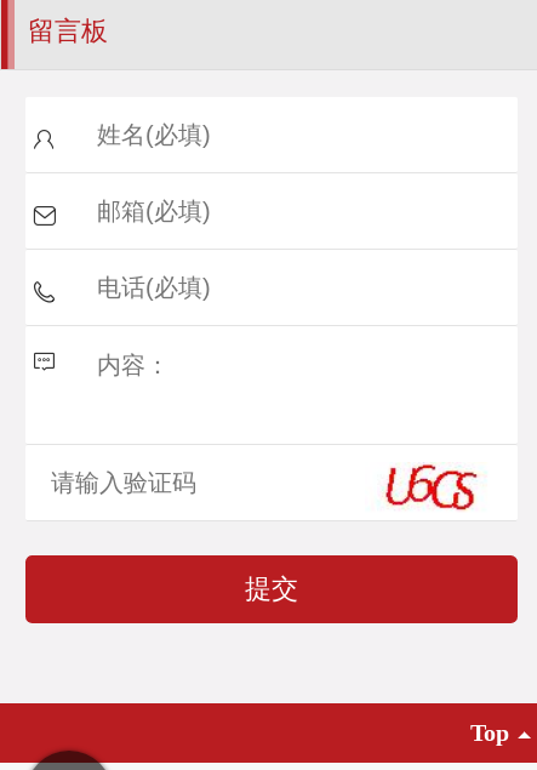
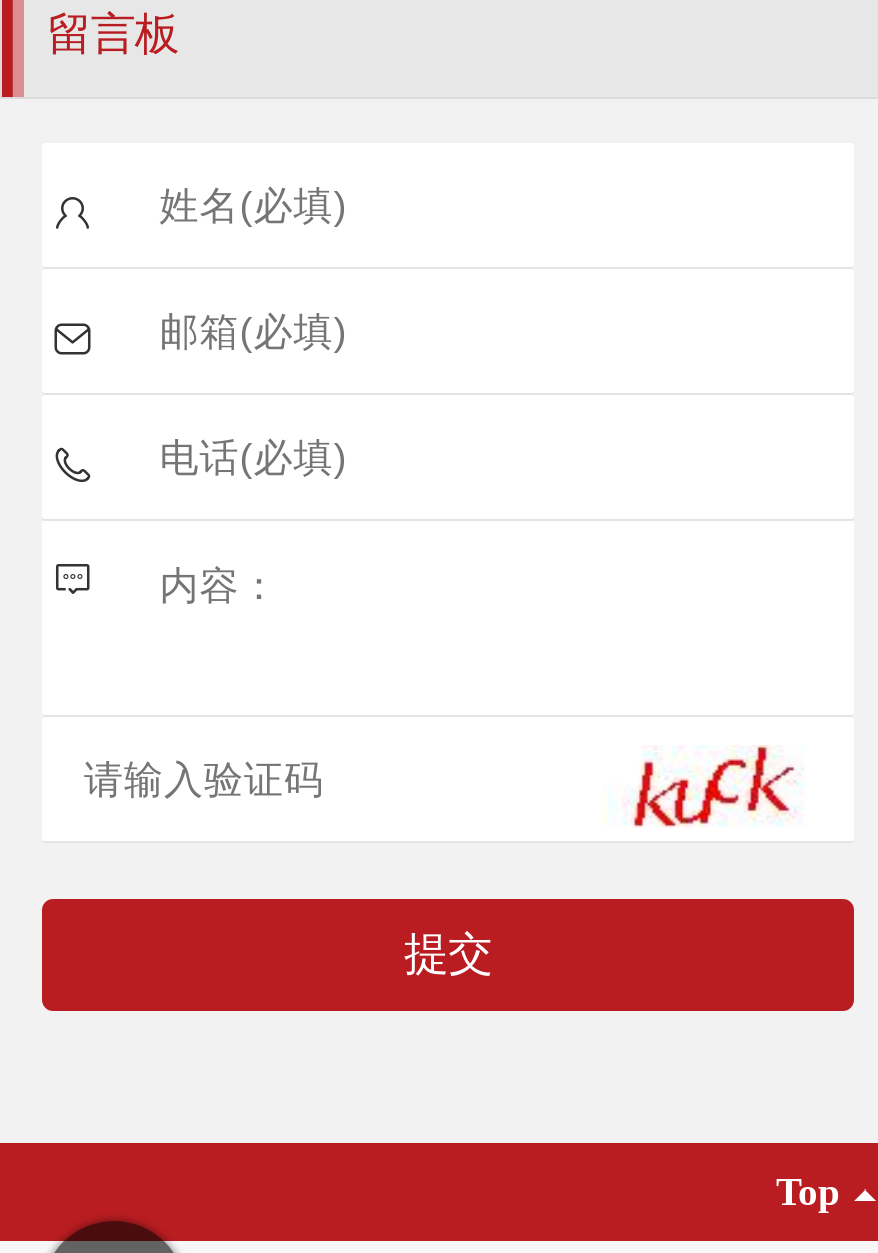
- [image]
+ [image]
